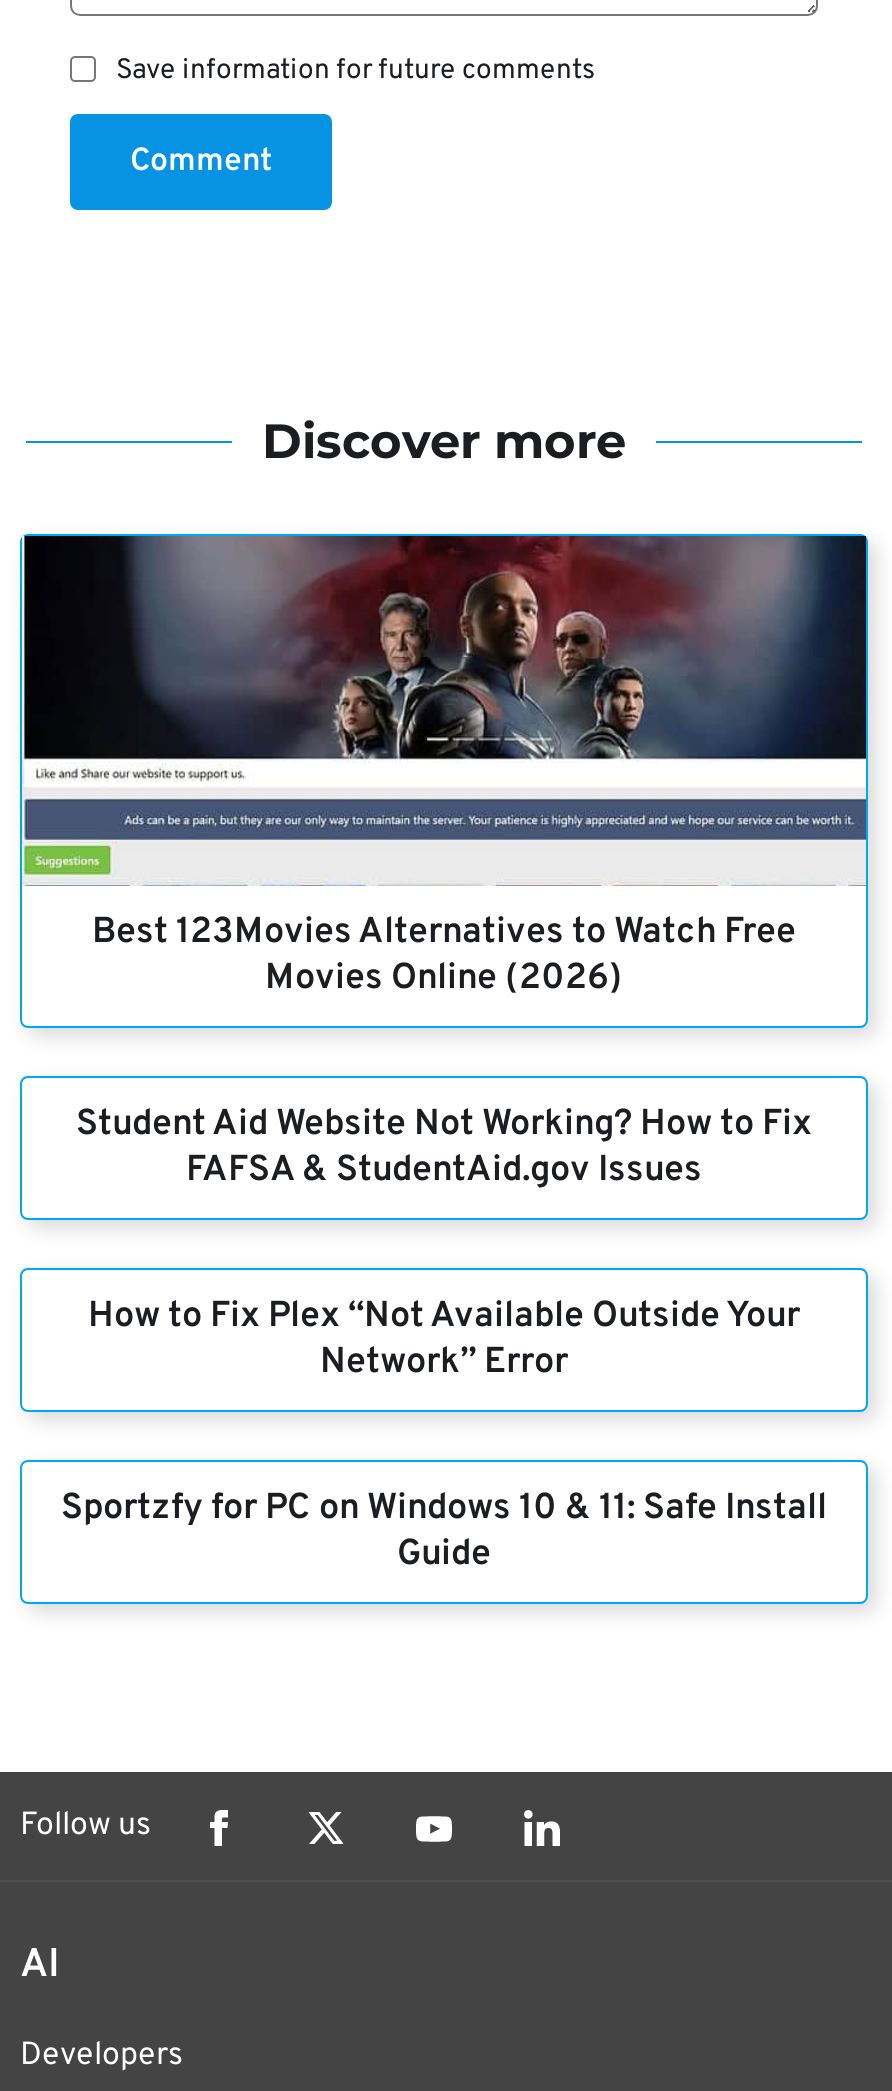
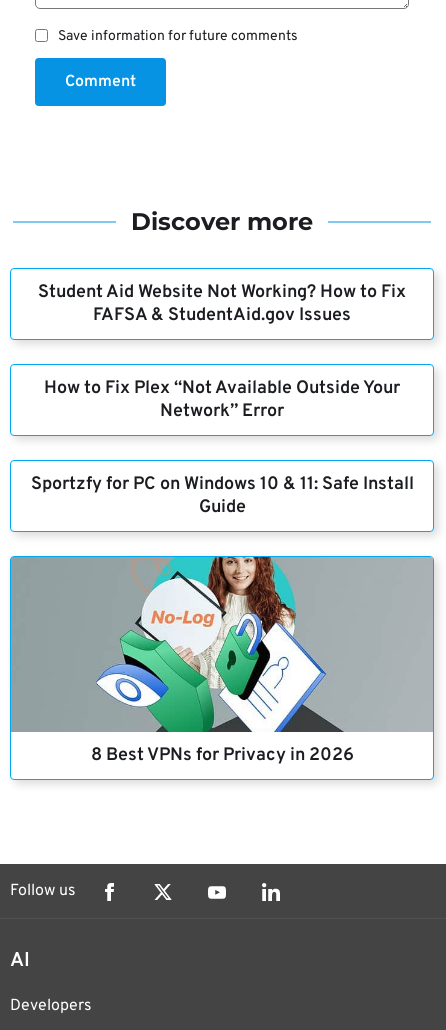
- [image]

- [image]
- Best 123Movies Alternatives to Watch Free
- Movies Online (2026)

moved up: Student Aid Website Not Working? How to Fix | FAFSA & StudentAid.gov Issues | How to Fix Plex “Not Available Outside Your | Network” Error | Sportzfy for PC on Windows 10 & 11: Safe Install | Guide

+ [image]
+ 8 Best VPNs for Privacy in 2026
